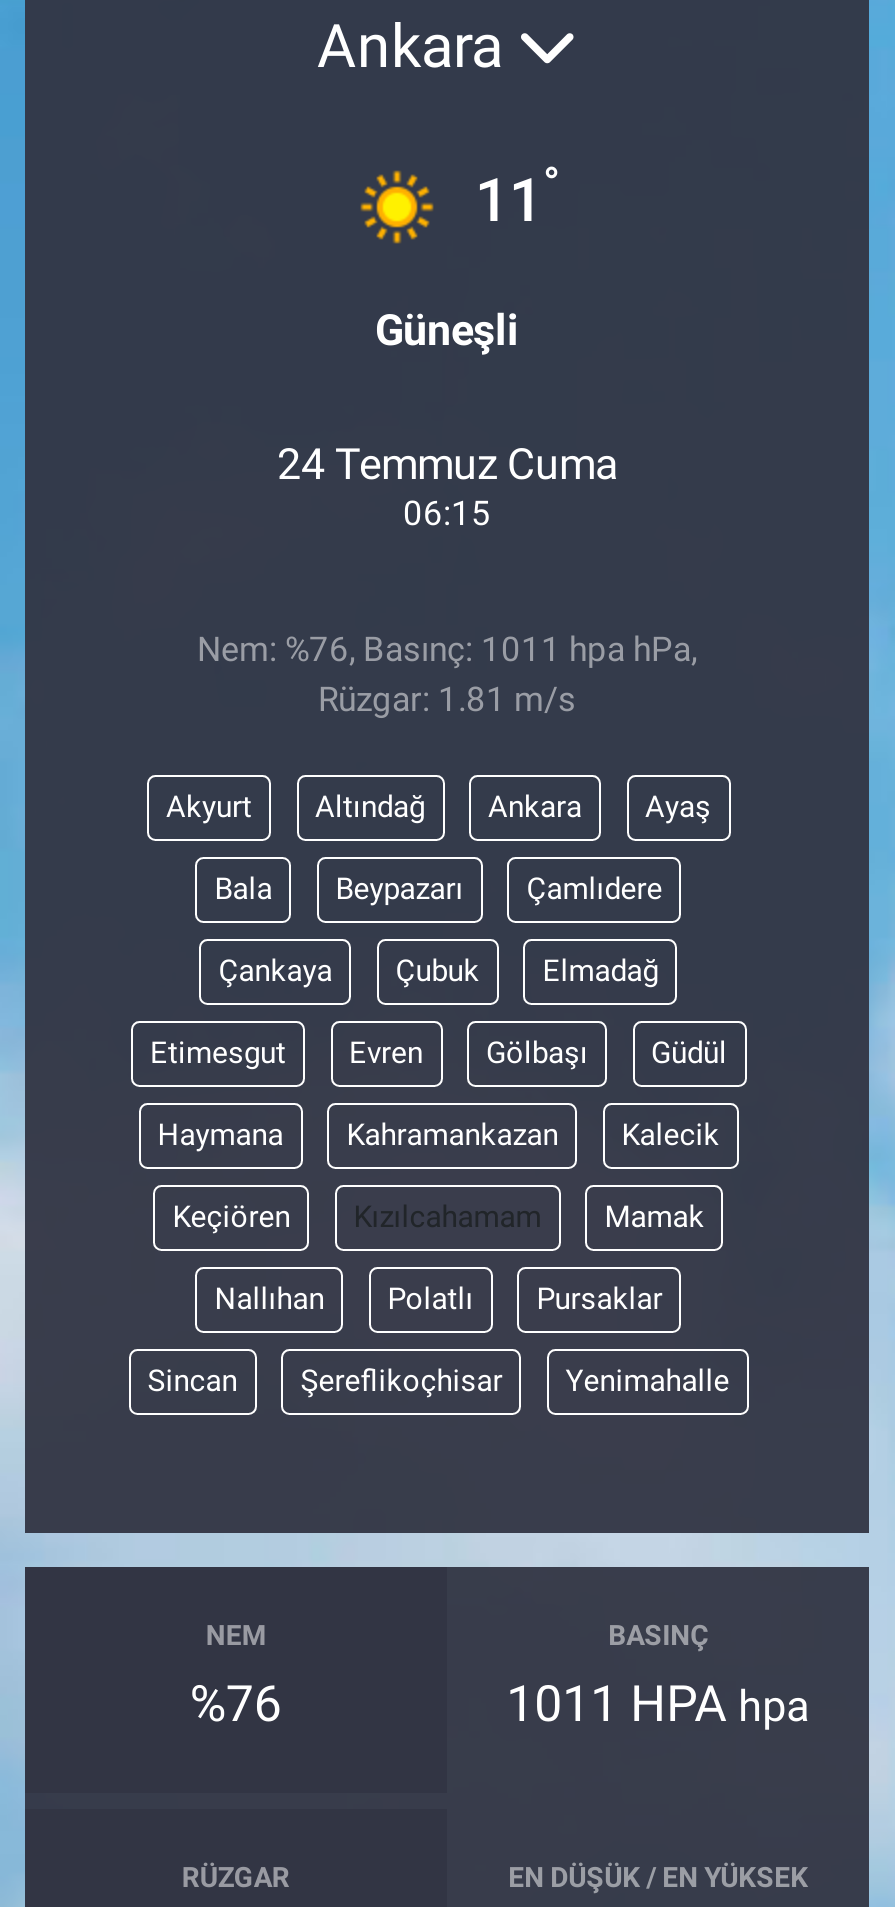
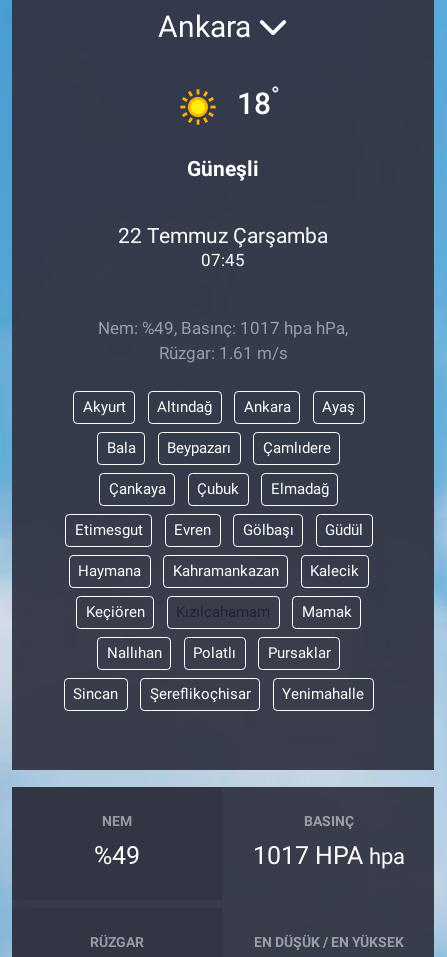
- 11 °
+ 18 °

- 24 Temmuz Cuma
+ 22 Temmuz Çarşamba

- 06:15
+ 07:45

- Nem: %76, Basınç: 1011 hpa hPa,
+ Nem: %49, Basınç: 1017 hpa hPa,

- Rüzgar: 1.81 m/s
+ Rüzgar: 1.61 m/s

- %76
+ %49

- 1011 HPA hpa
+ 1017 HPA hpa
